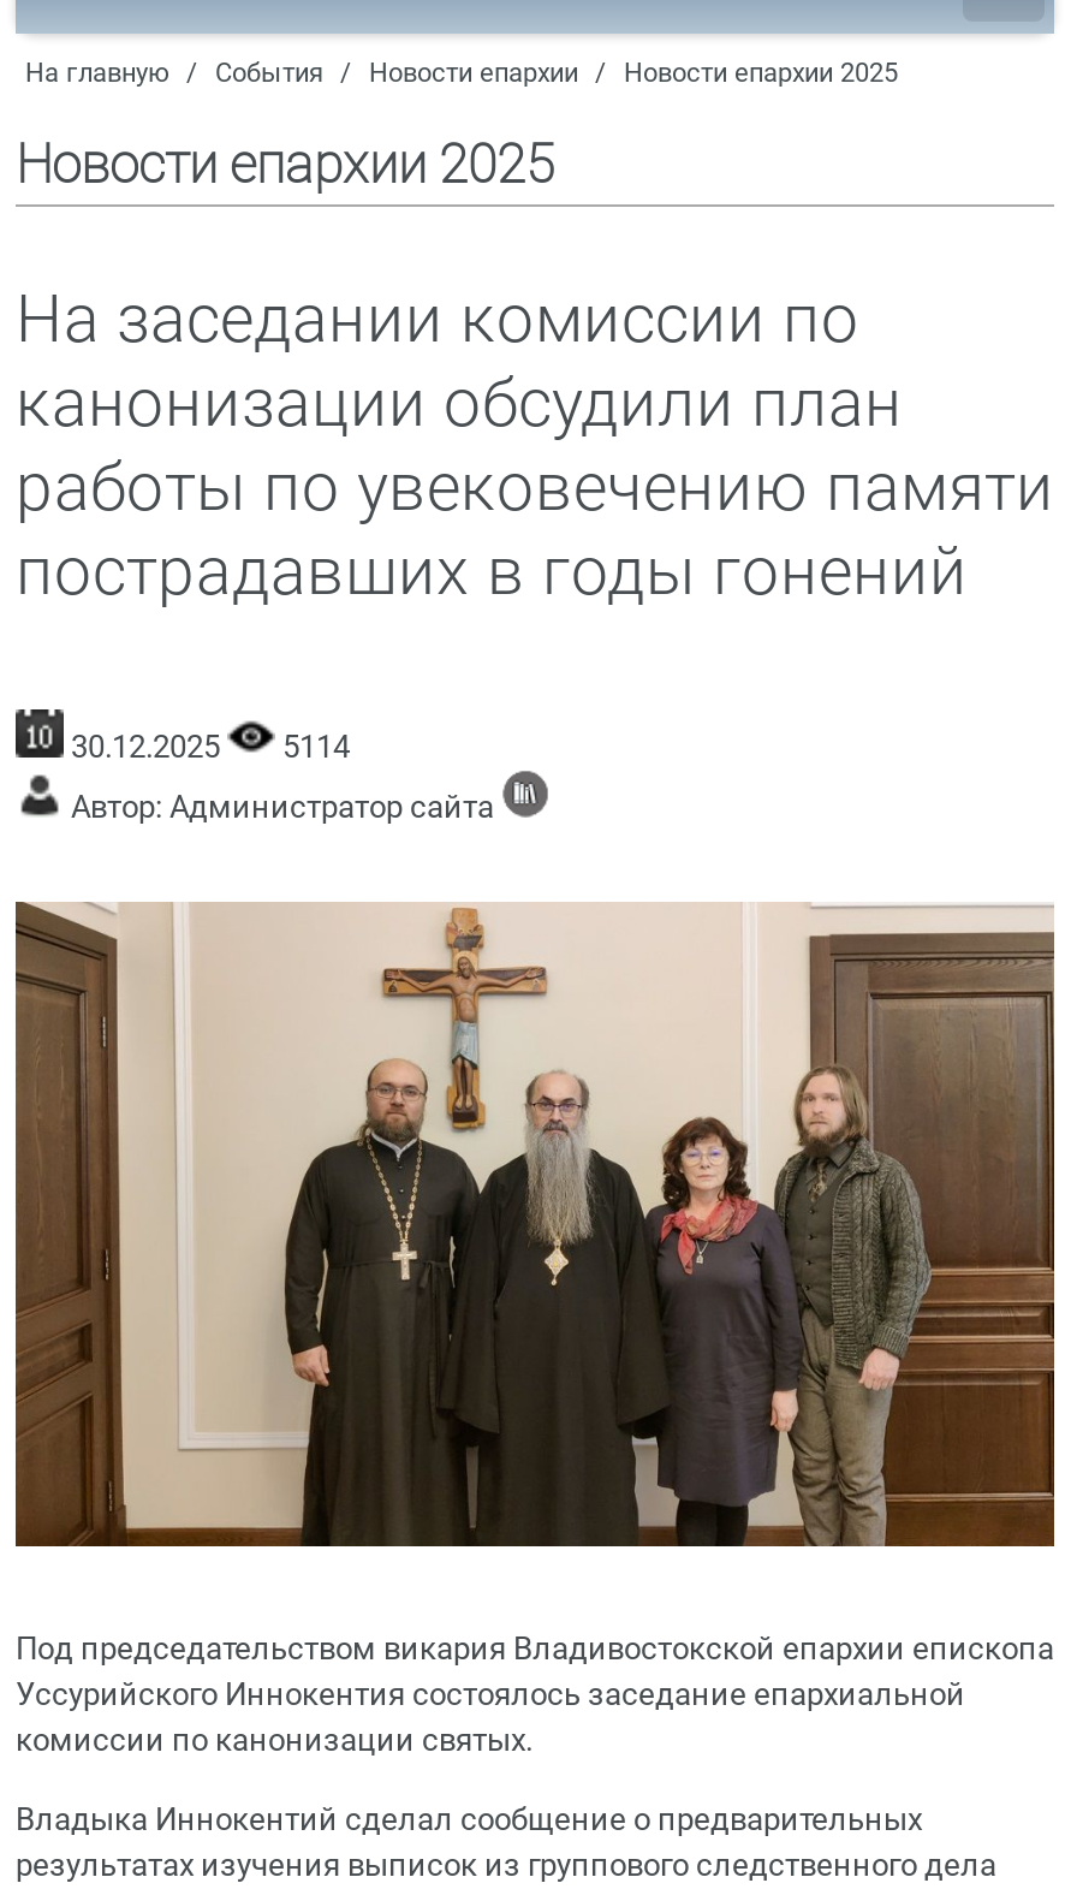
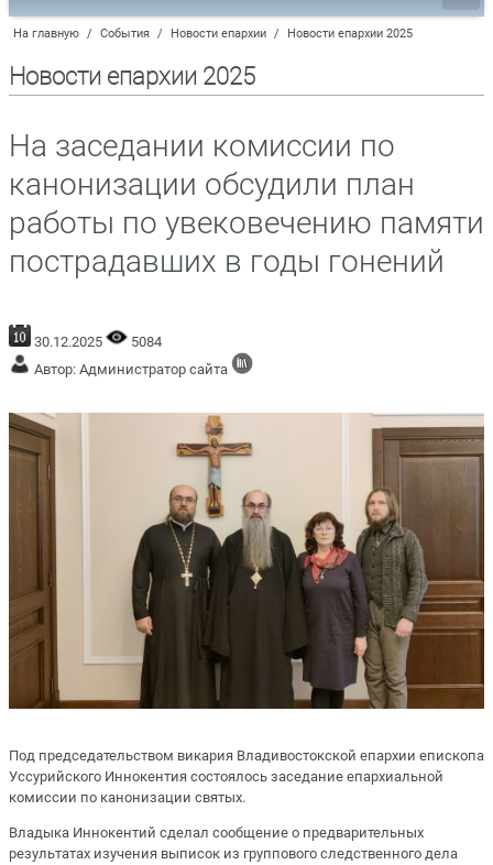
- 30.12.2025 5114
+ 30.12.2025 5084
